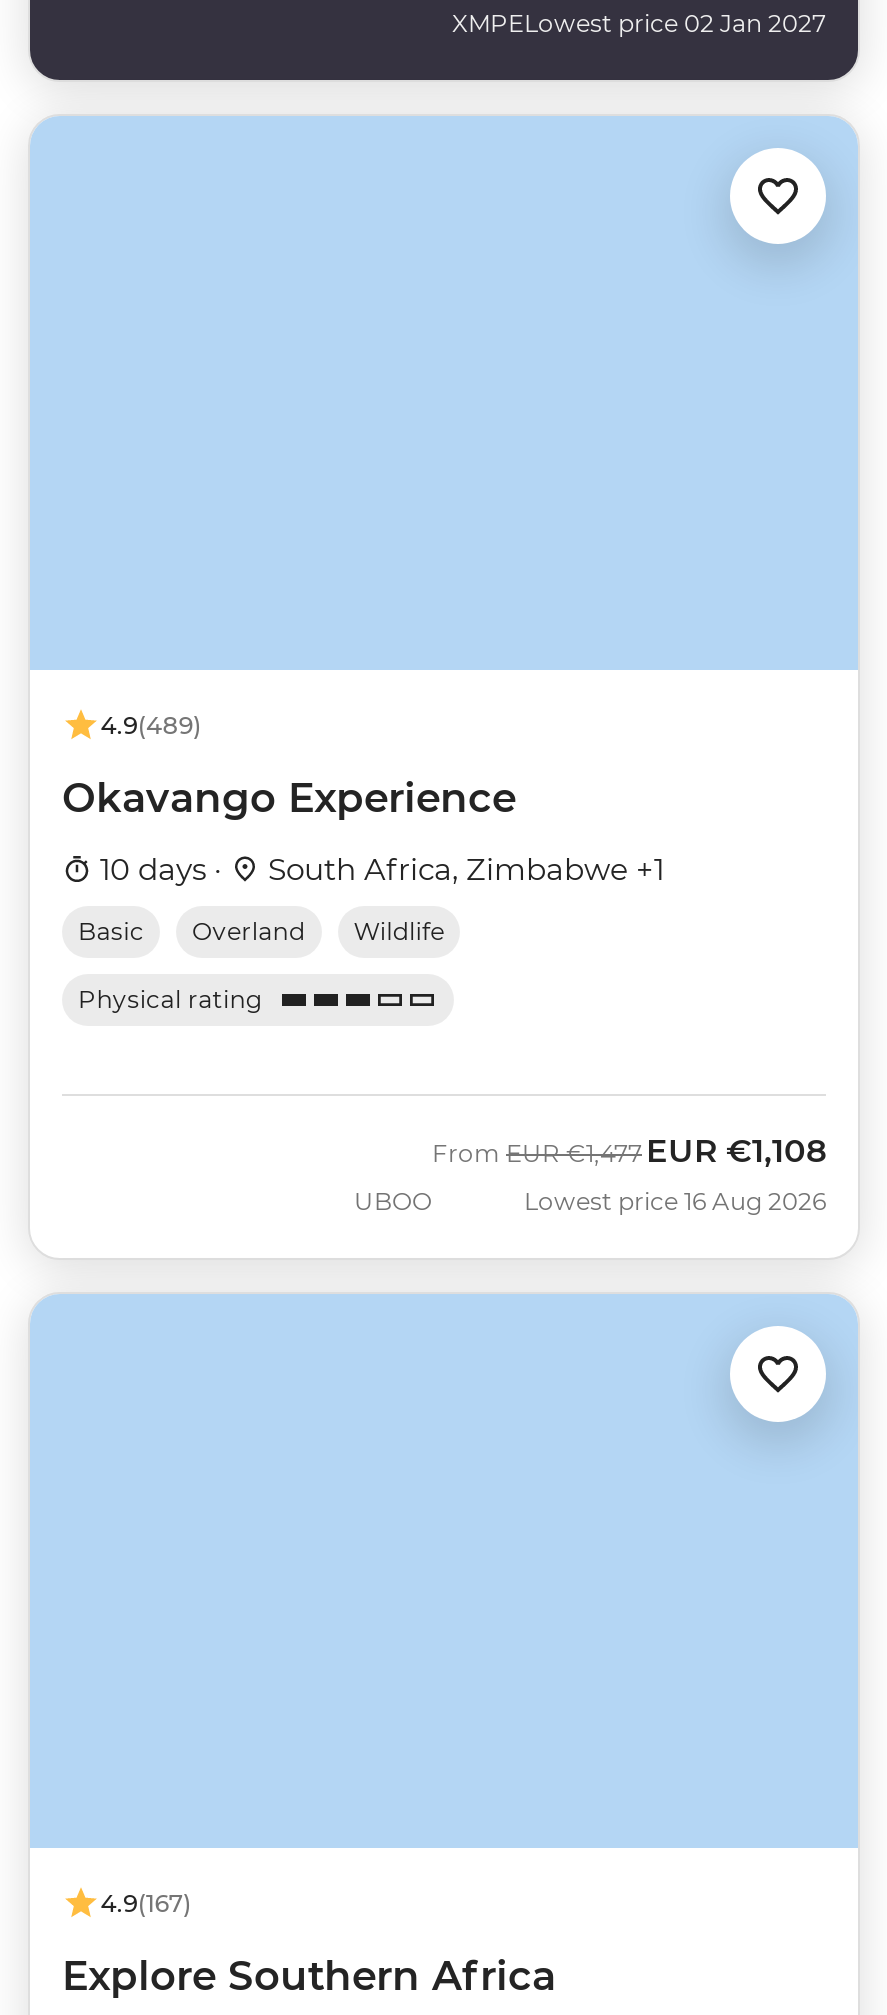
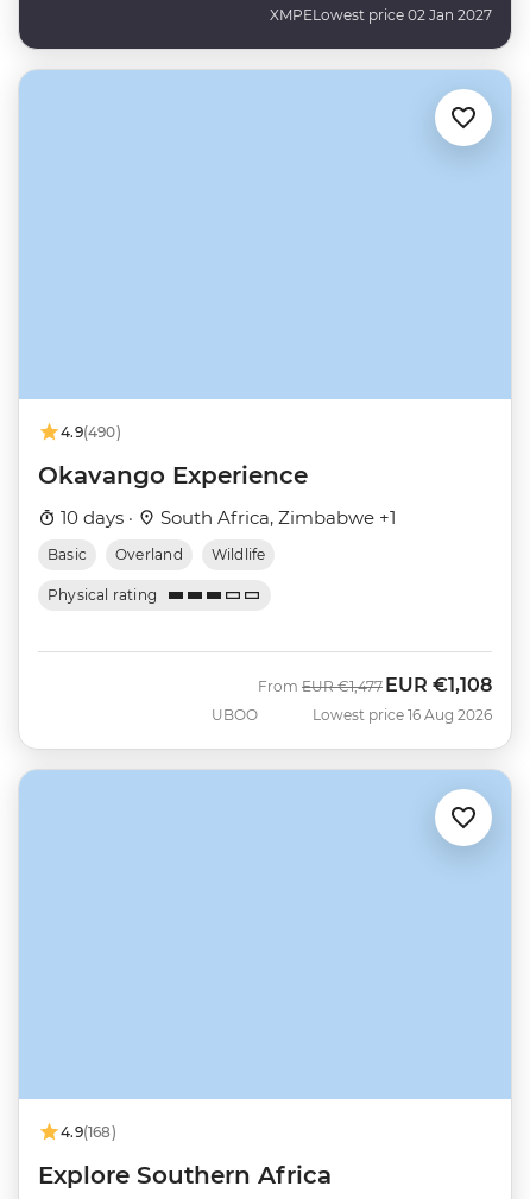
- 4.9(489)
+ 4.9(490)

- 4.9(167)
+ 4.9(168)
